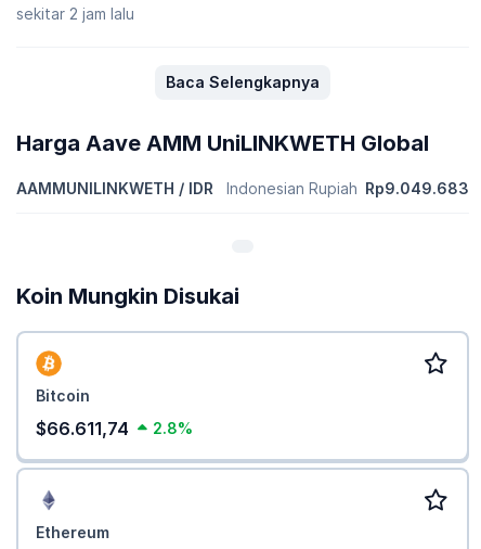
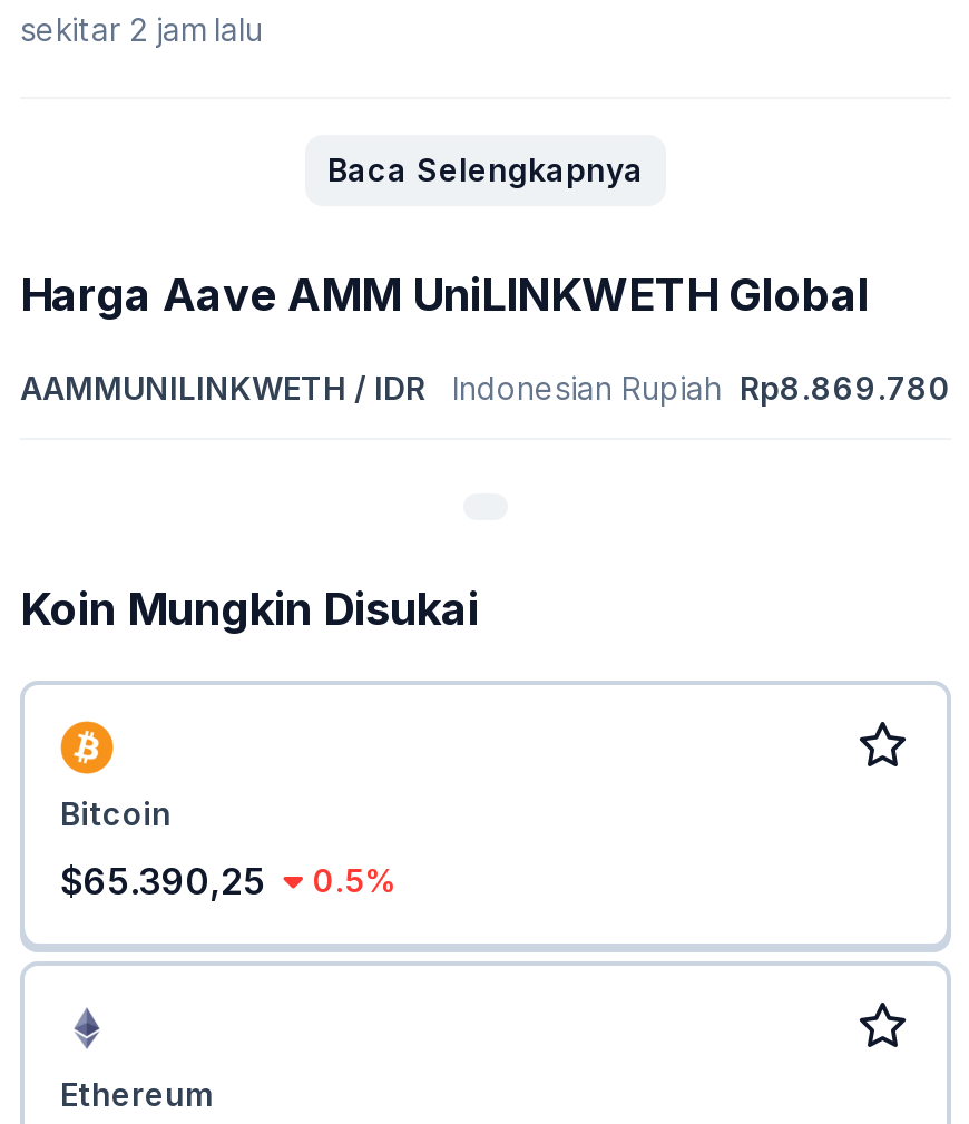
- AAMMUNILINKWETH / IDR Indonesian Rupiah Rp9.049.683
+ AAMMUNILINKWETH / IDR Indonesian Rupiah Rp8.869.780

- $66.611,74
+ $65.390,25

- 2.8%
+ 0.5%
